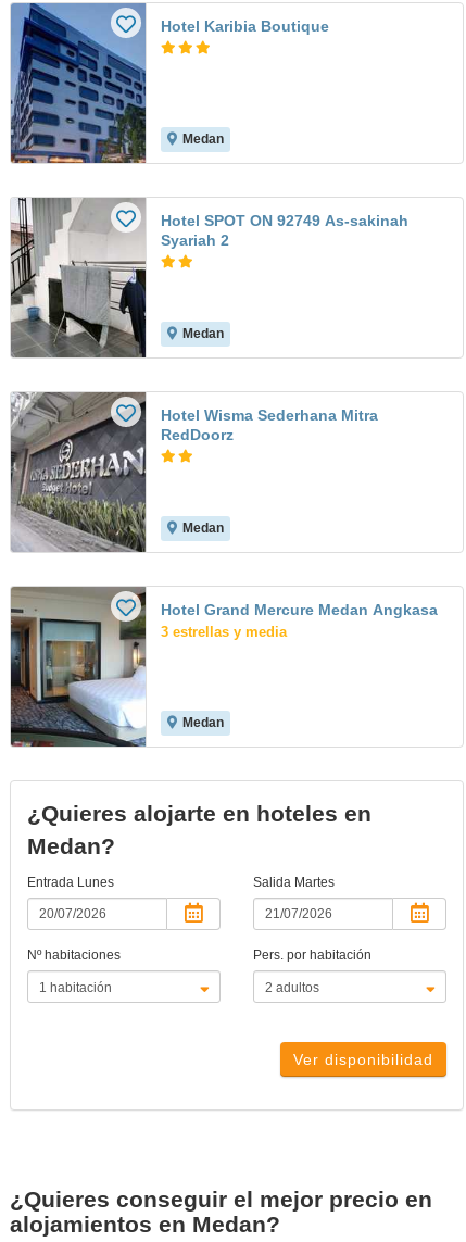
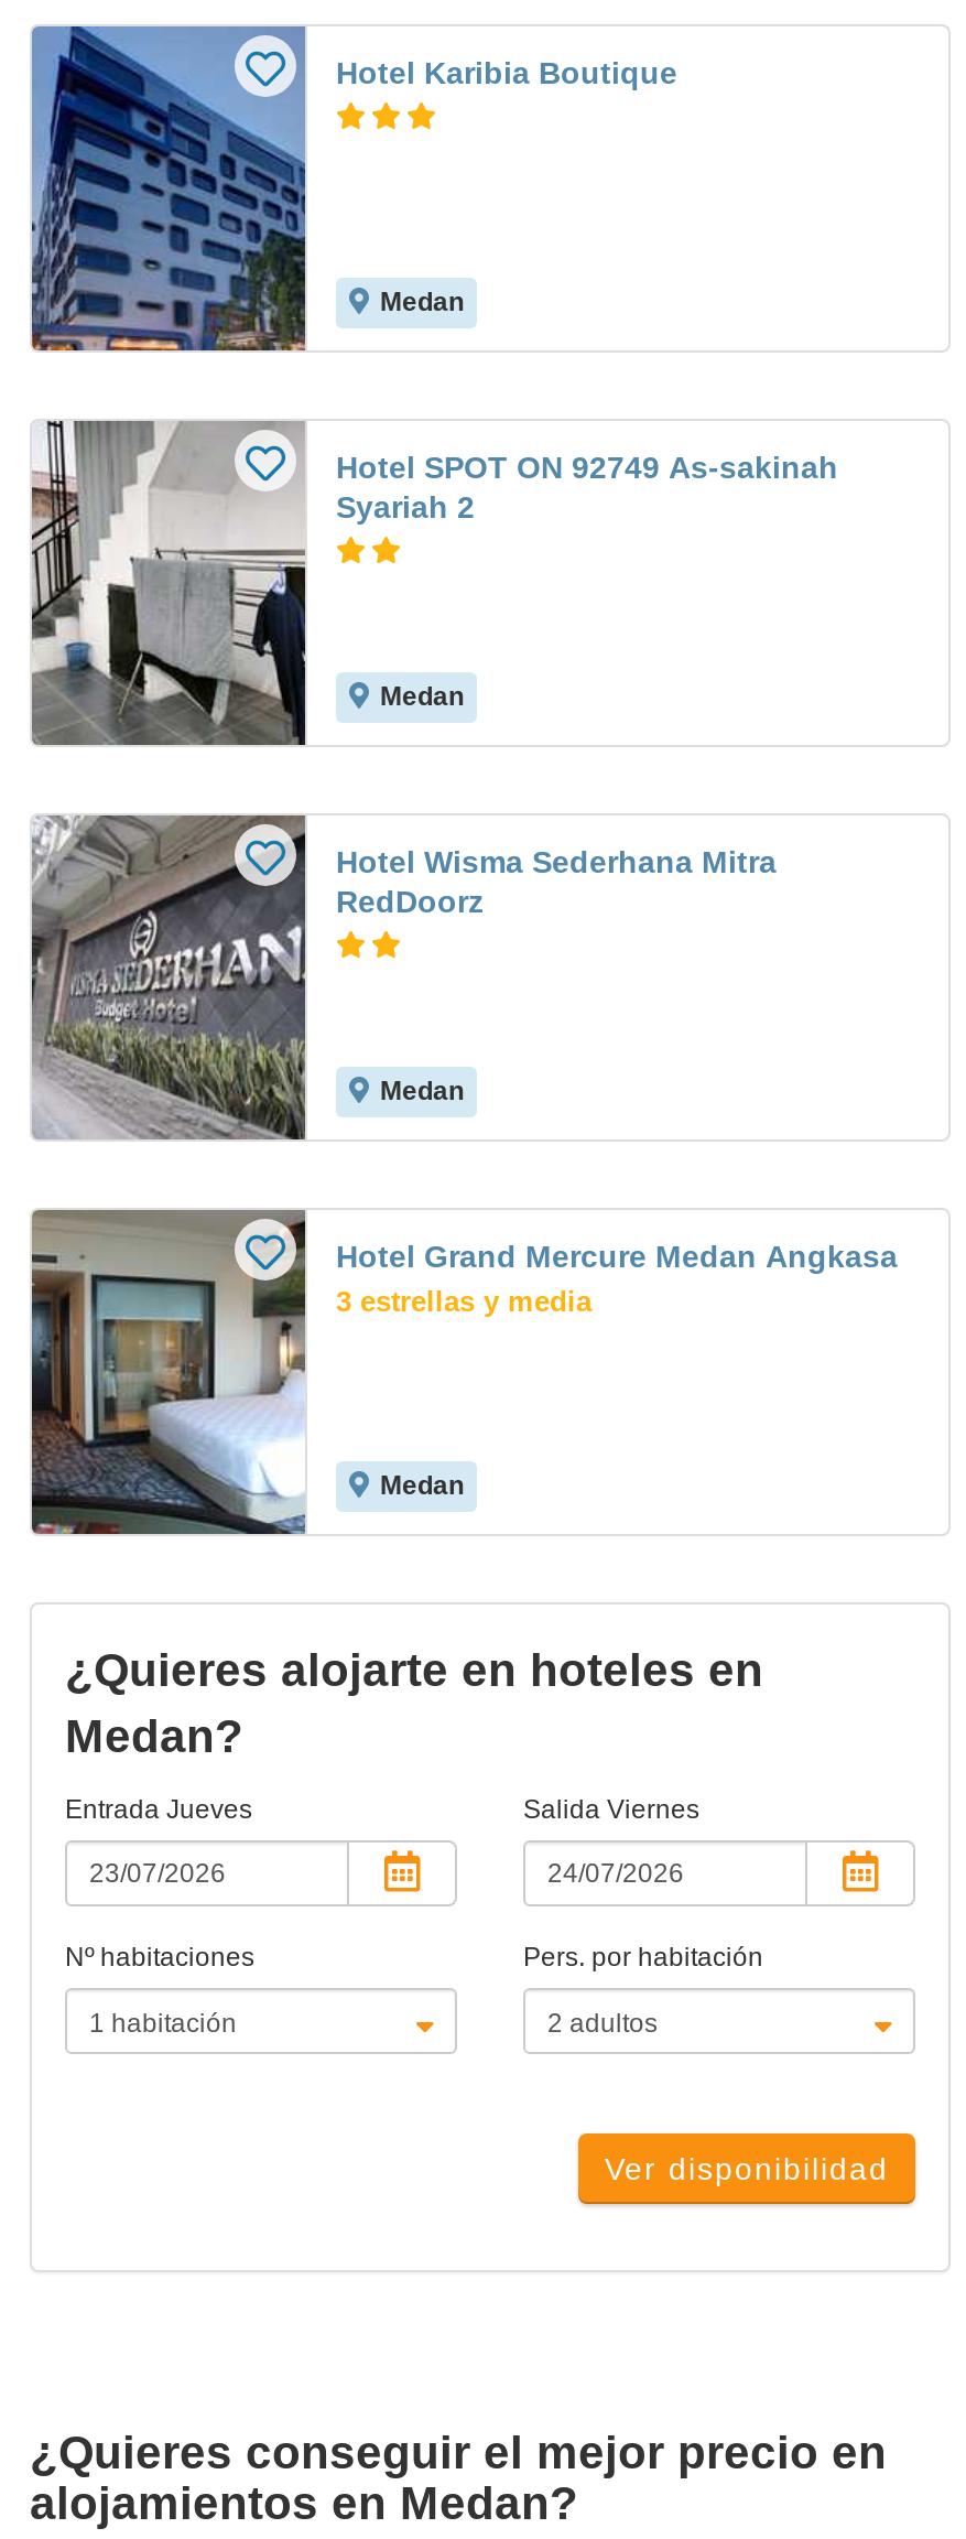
- Entrada Lunes
+ Entrada Jueves

- Salida Martes
+ Salida Viernes
